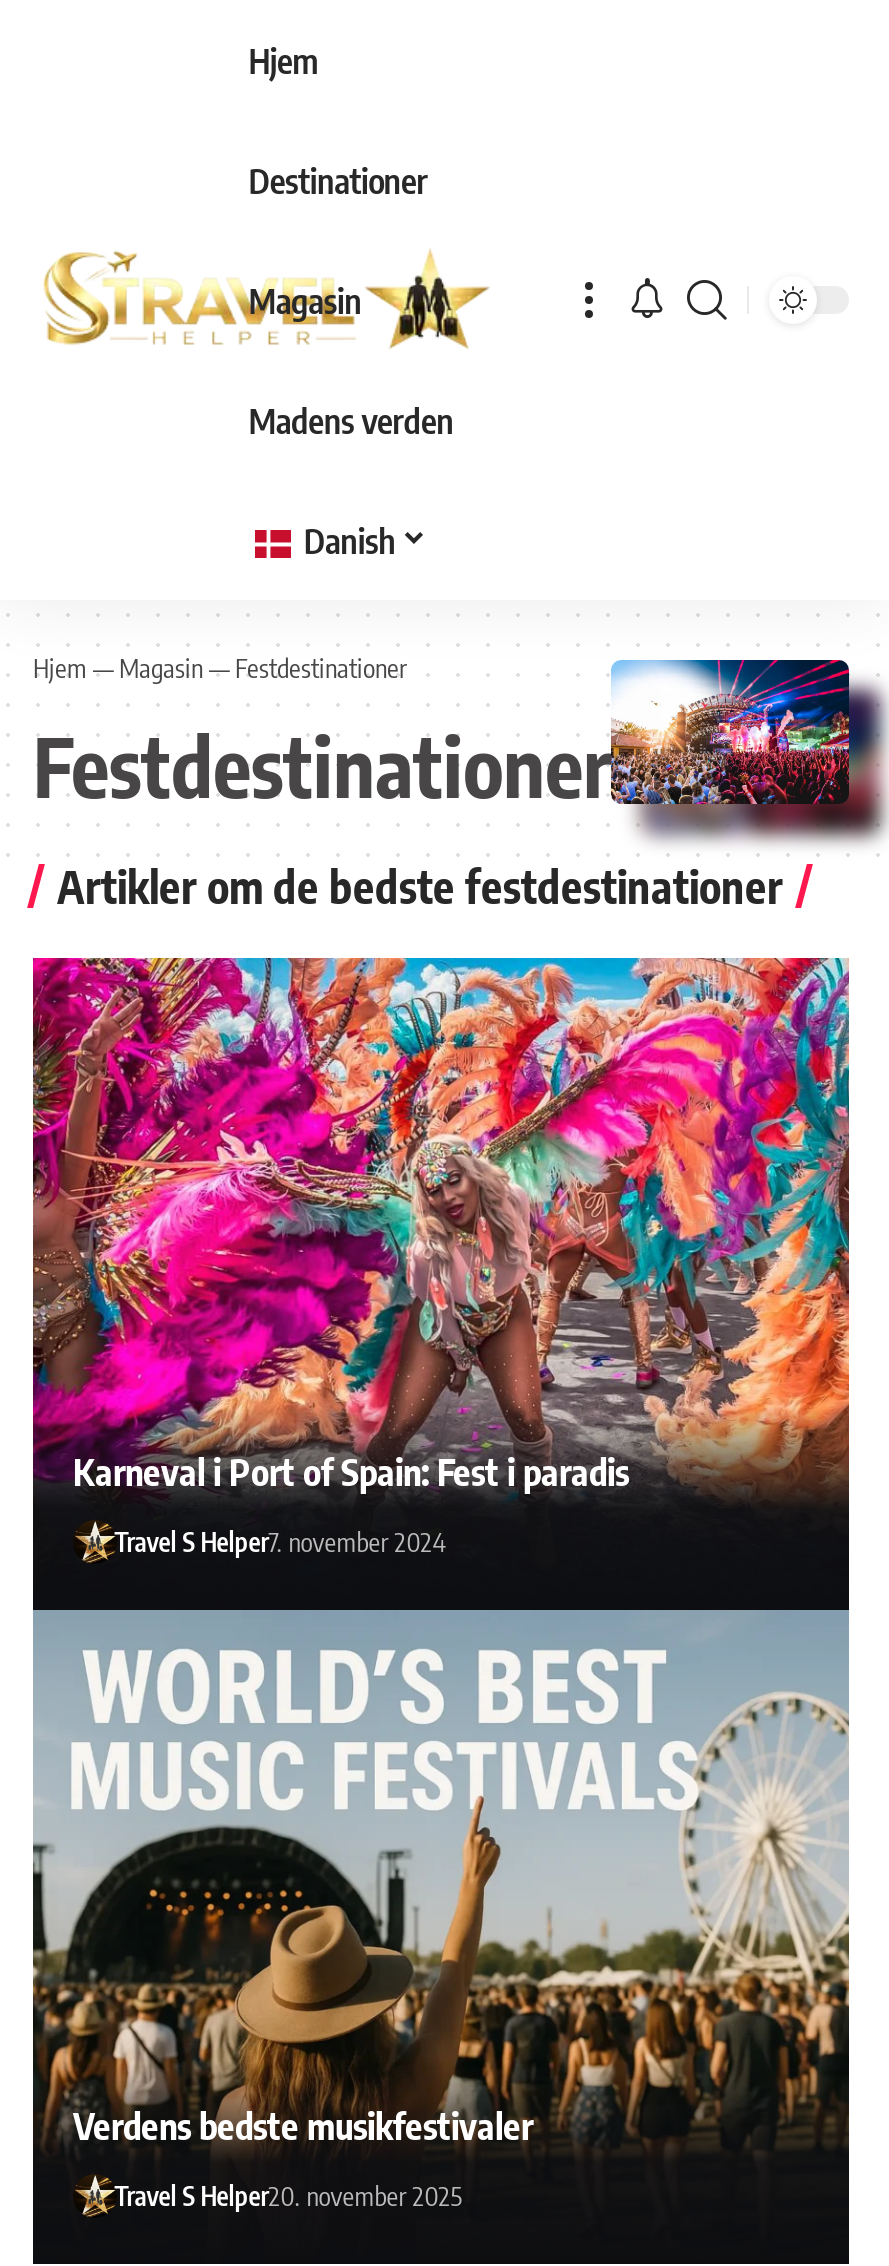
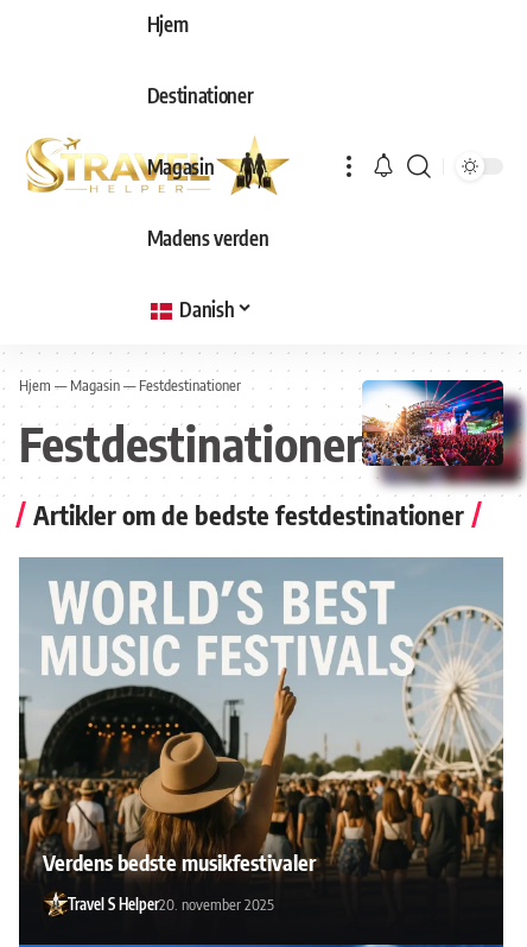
- [image]
- Karneval i Port of Spain: Fest i paradis
- Travel S Helper7. november 2024
